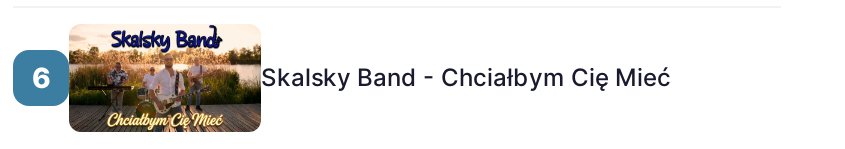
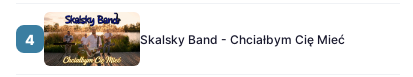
- 6
+ 4
